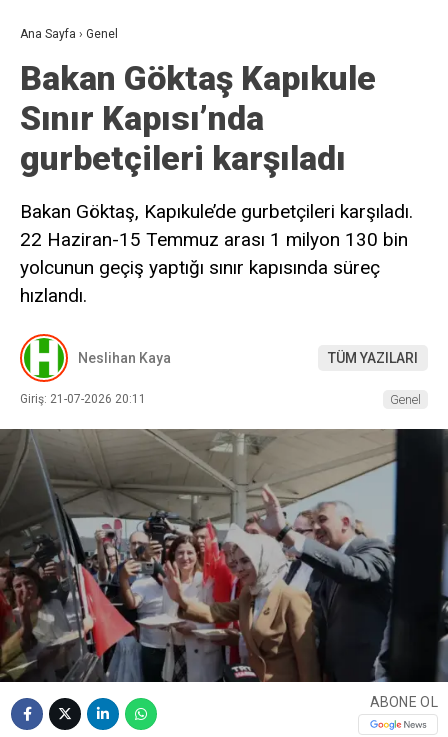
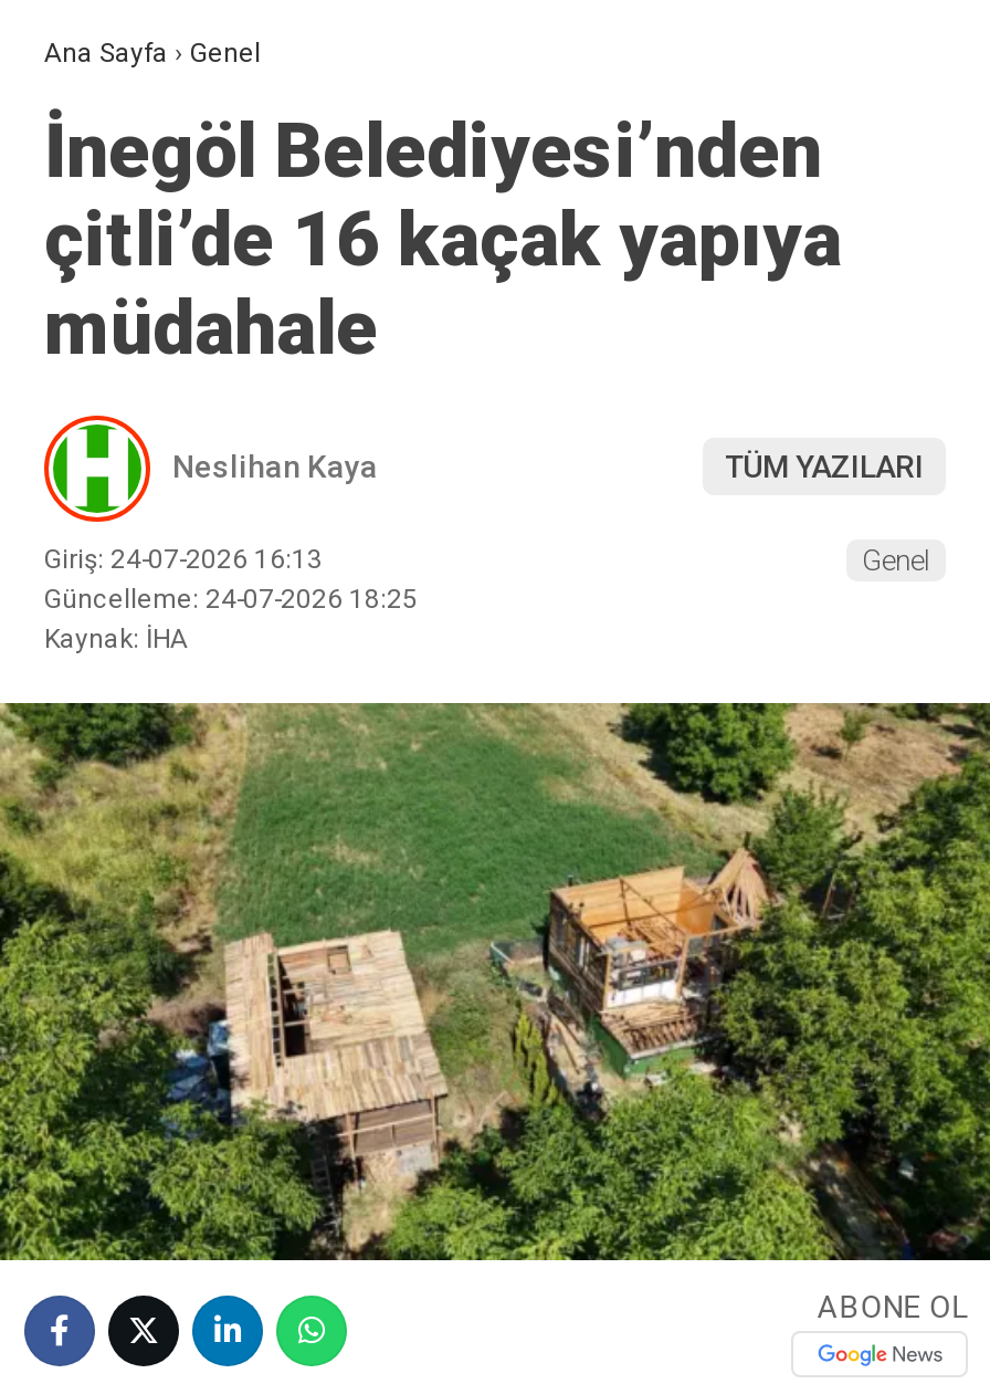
- Bakan Göktaş Kapıkule
- Sınır Kapısı’nda
- gurbetçileri karşıladı
- Bakan Göktaş, Kapıkule’de gurbetçileri karşıladı.
- 22 Haziran-15 Temmuz arası 1 milyon 130 bin
- yolcunun geçiş yaptığı sınır kapısında süreç
- hızlandı.
+ İnegöl Belediyesi’nden
+ çitli’de 16 kaçak yapıya
+ müdahale

moved up: Neslihan Kaya | TÜM YAZILARI | Genel

- Giriş: 21-07-2026 20:11
+ Giriş: 24-07-2026 16:13
+ Güncelleme: 24-07-2026 18:25
+ Kaynak: İHA

- [image]
+ [image]
